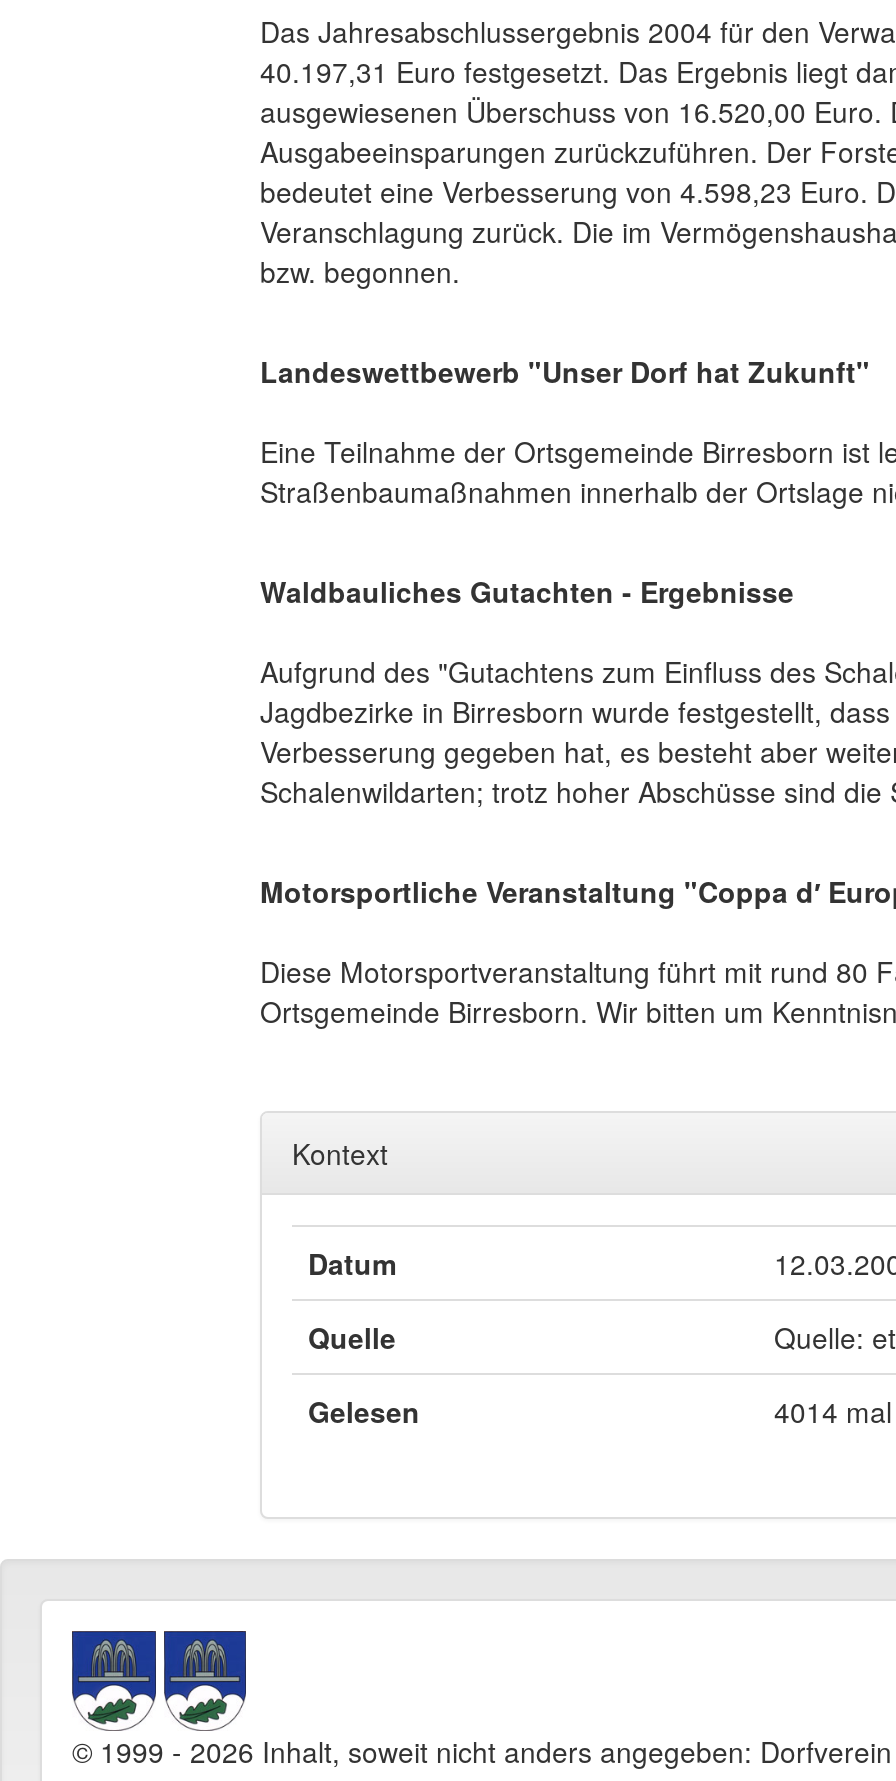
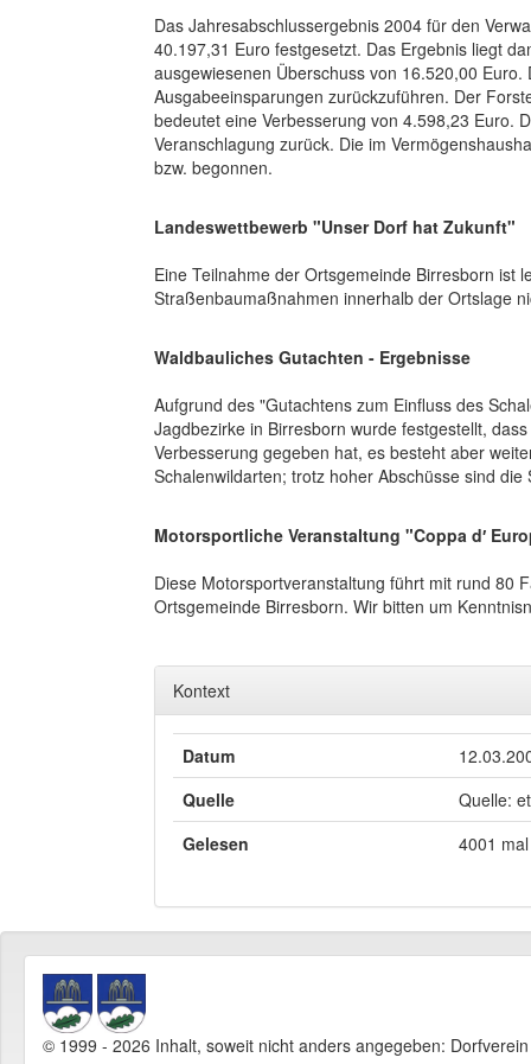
- 4014 mal
+ 4001 mal
